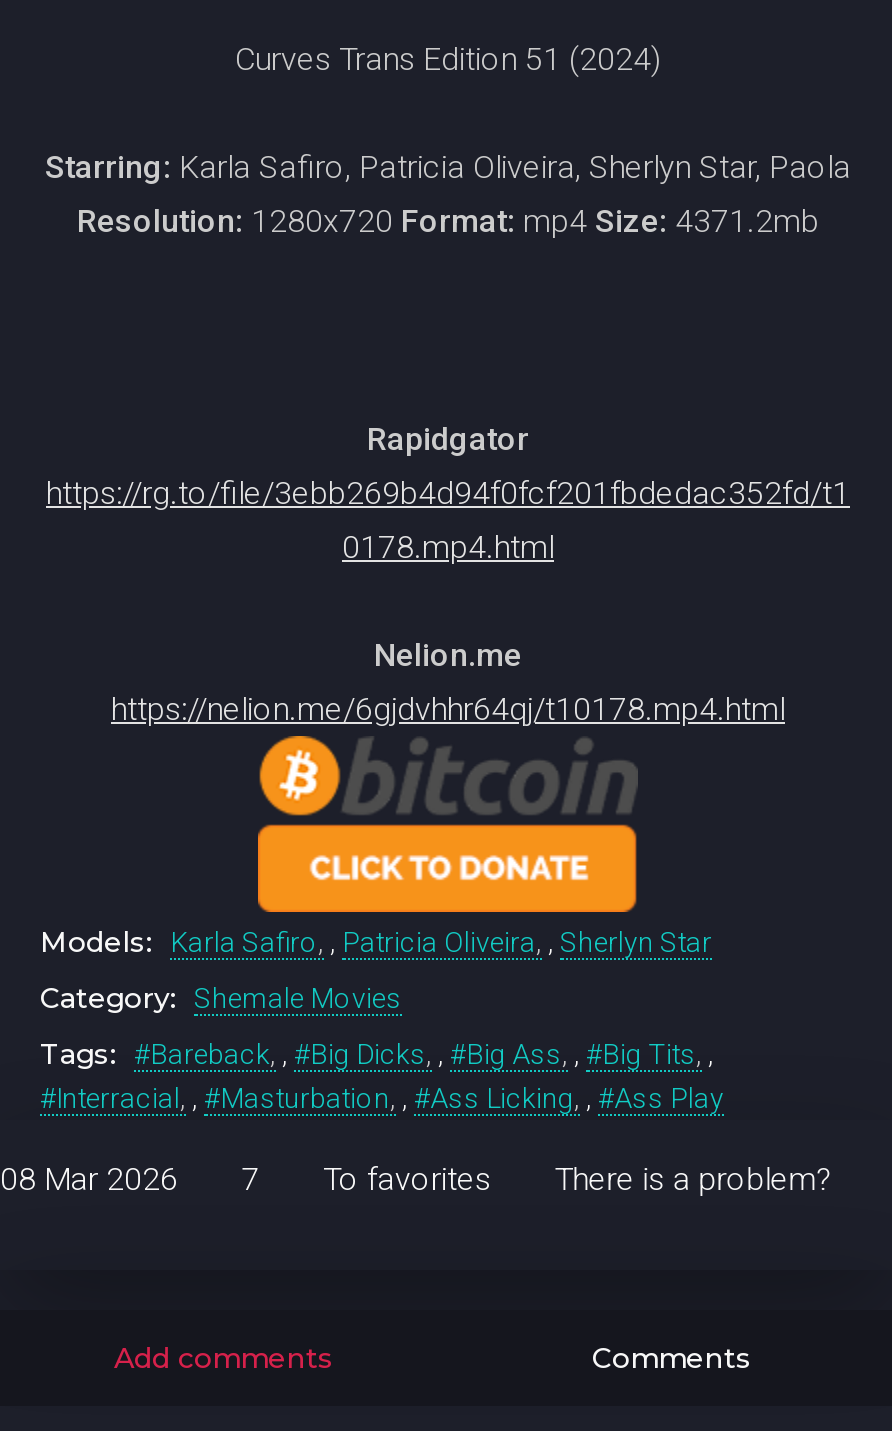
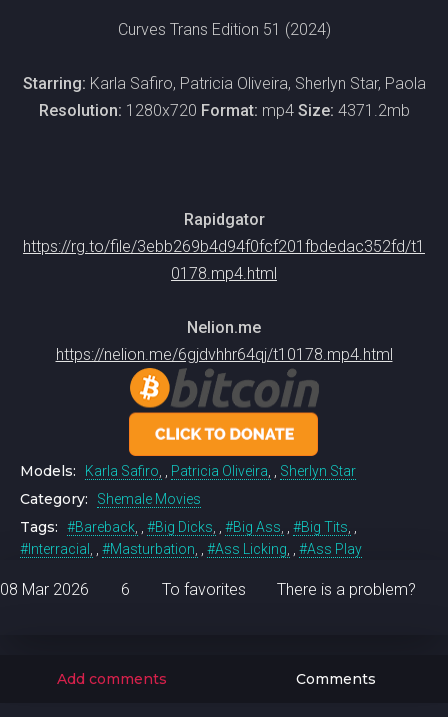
- 08 Mar 2026 7 To favorites There is a problem?
+ 08 Mar 2026 6 To favorites There is a problem?
